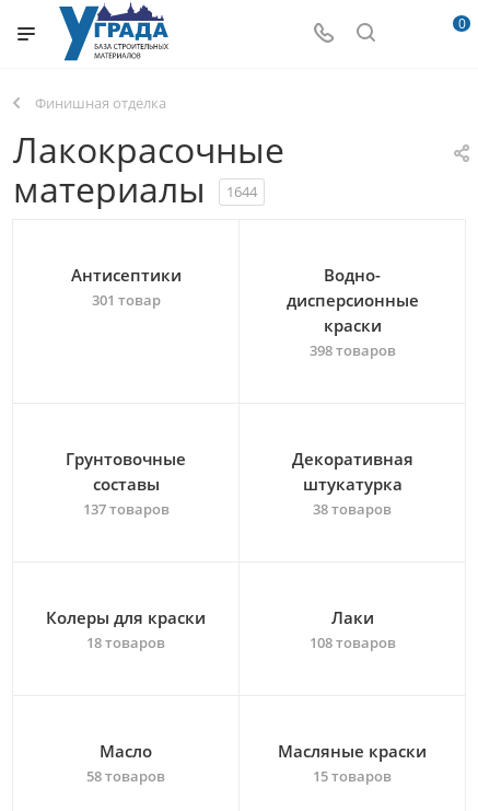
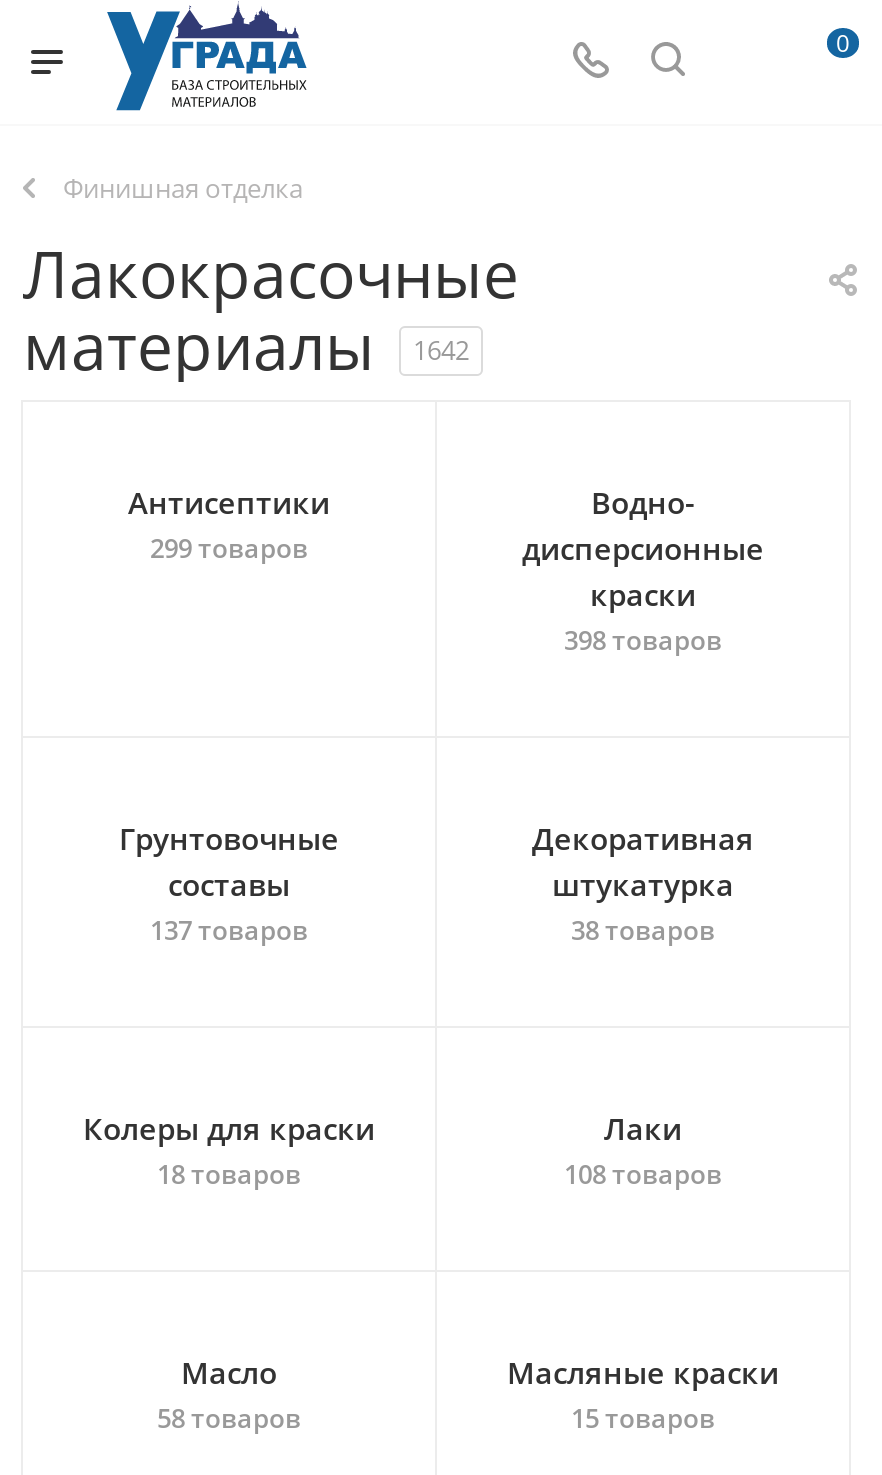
- материалы 1644
+ материалы 1642

- 301 товар
+ 299 товаров
